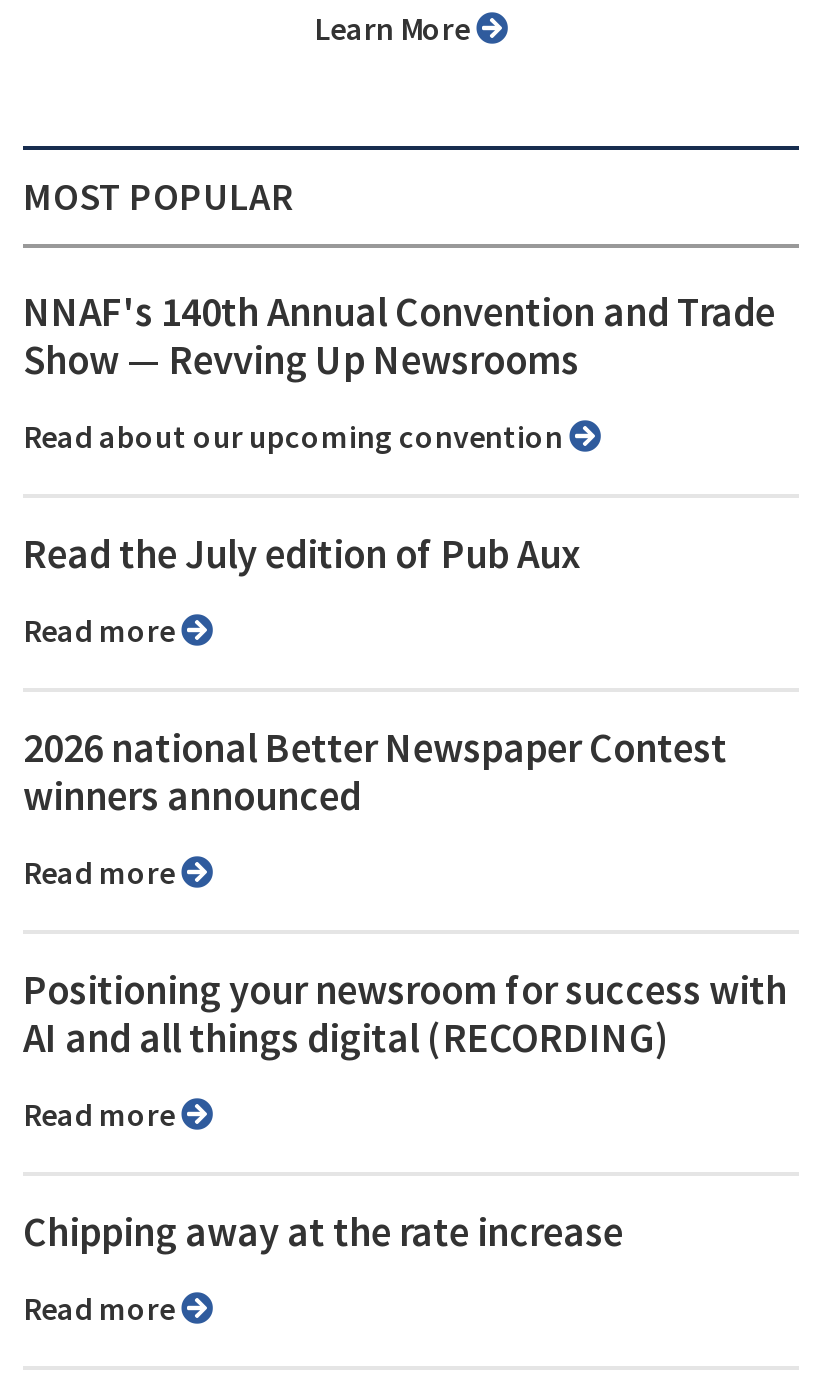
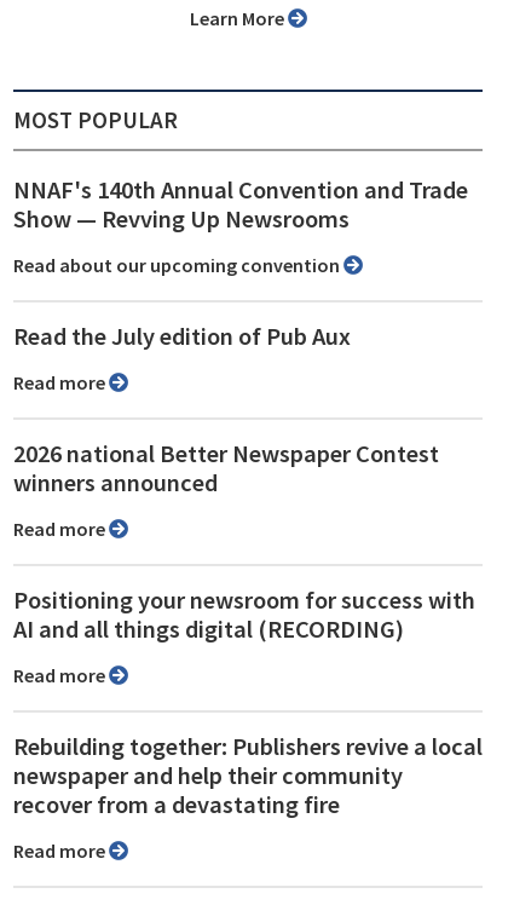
- Chipping away at the rate increase
+ Rebuilding together: Publishers revive a local
+ newspaper and help their community
+ recover from a devastating fire
